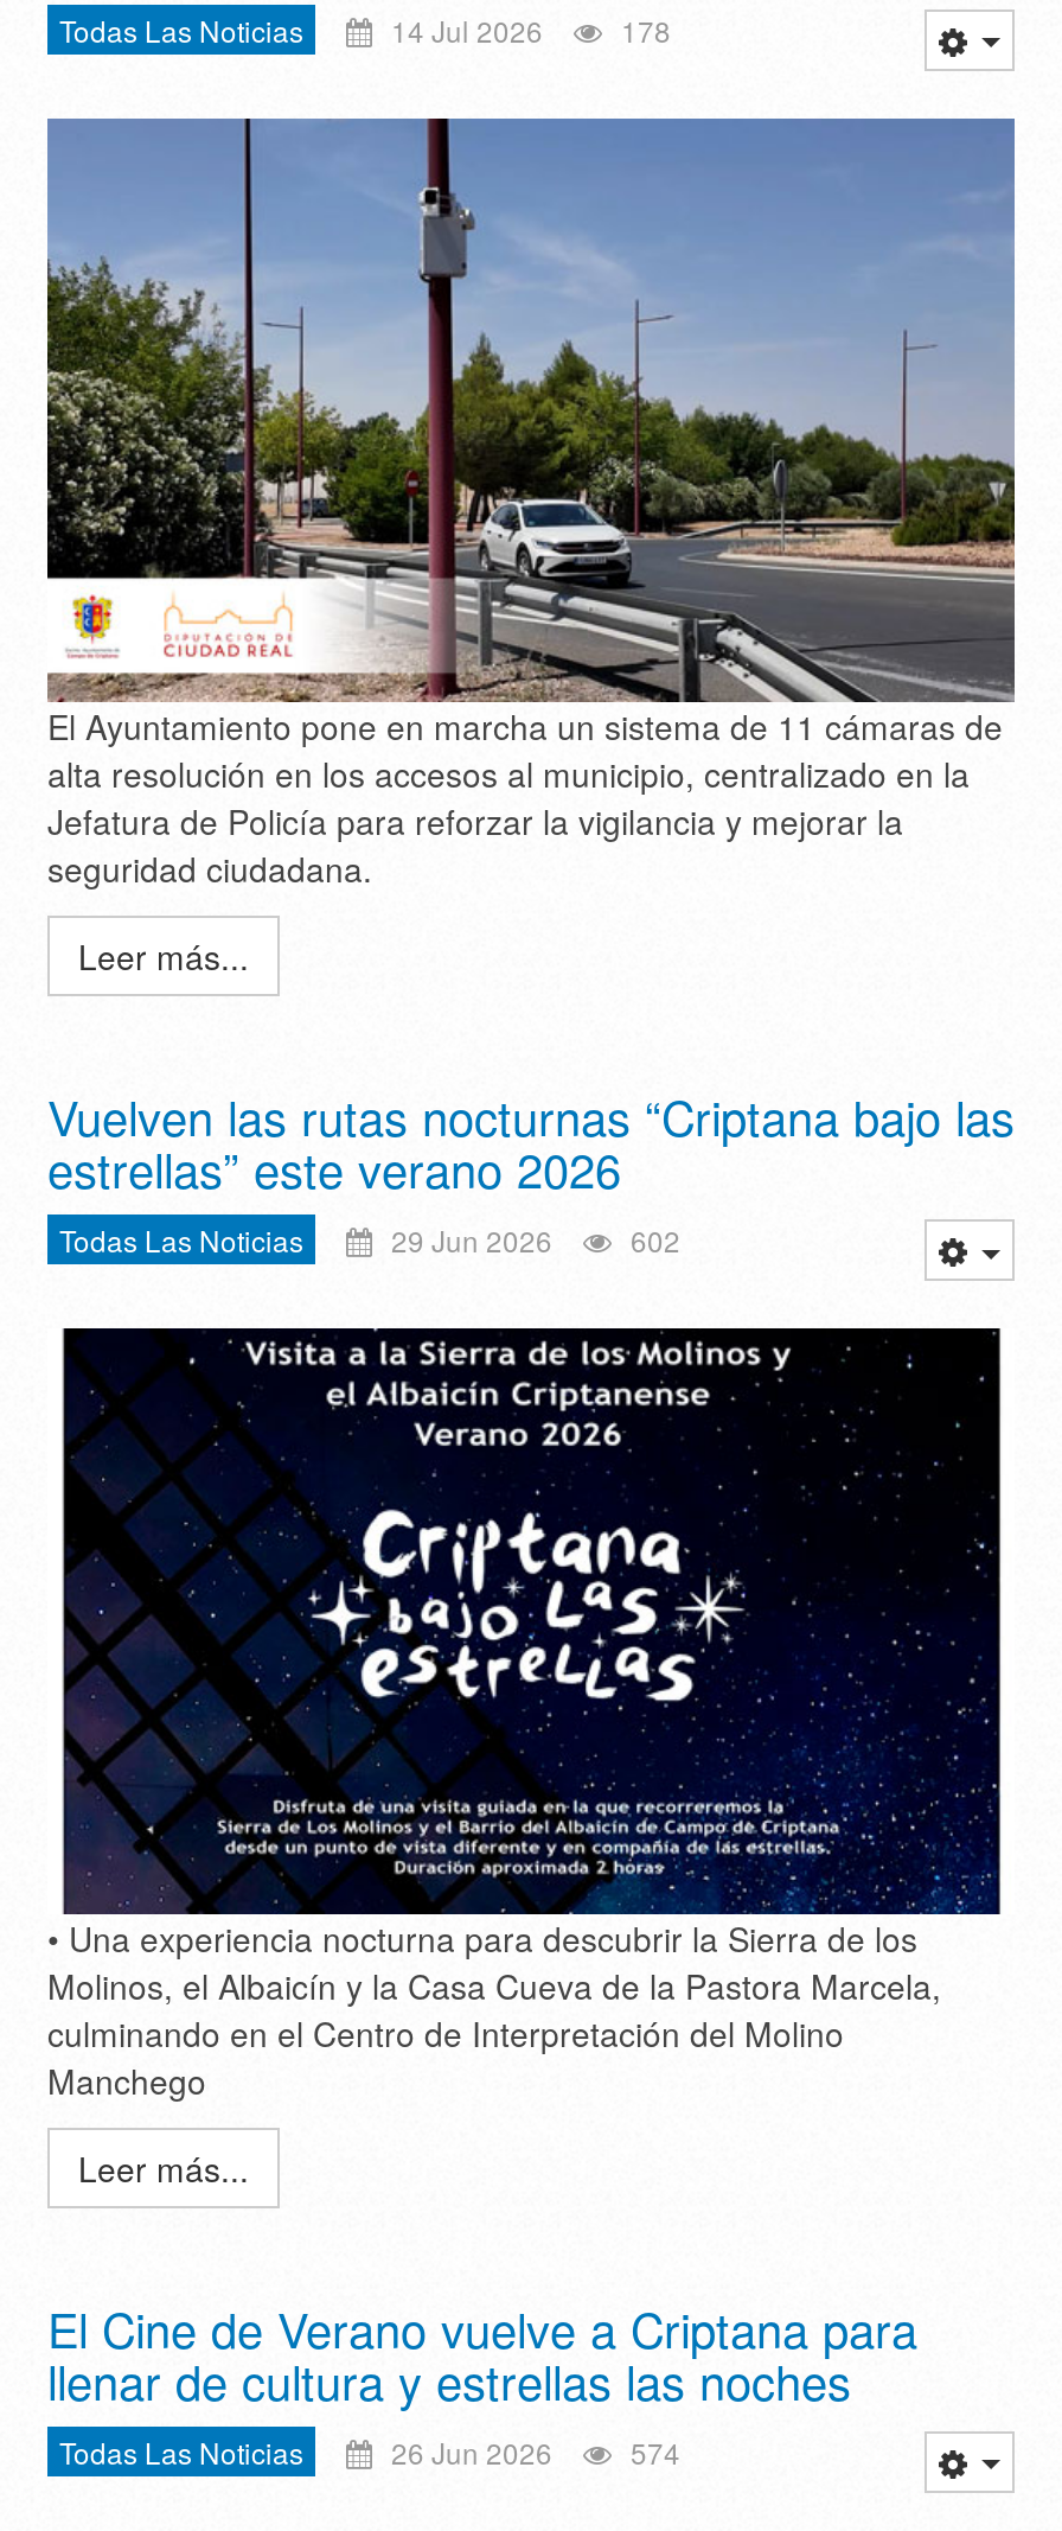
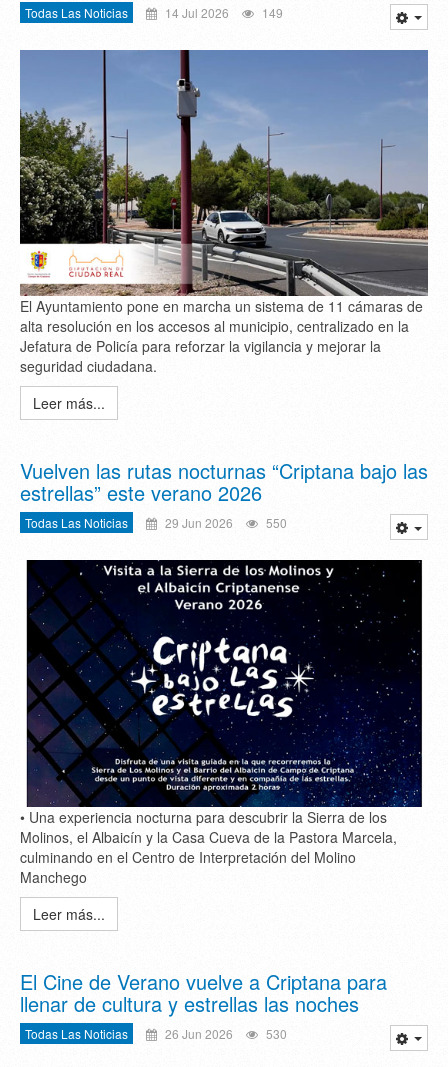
- Todas Las Noticias 14 Jul 2026 178
+ Todas Las Noticias 14 Jul 2026 149

- Todas Las Noticias 29 Jun 2026 602
+ Todas Las Noticias 29 Jun 2026 550

- Todas Las Noticias 26 Jun 2026 574
+ Todas Las Noticias 26 Jun 2026 530
